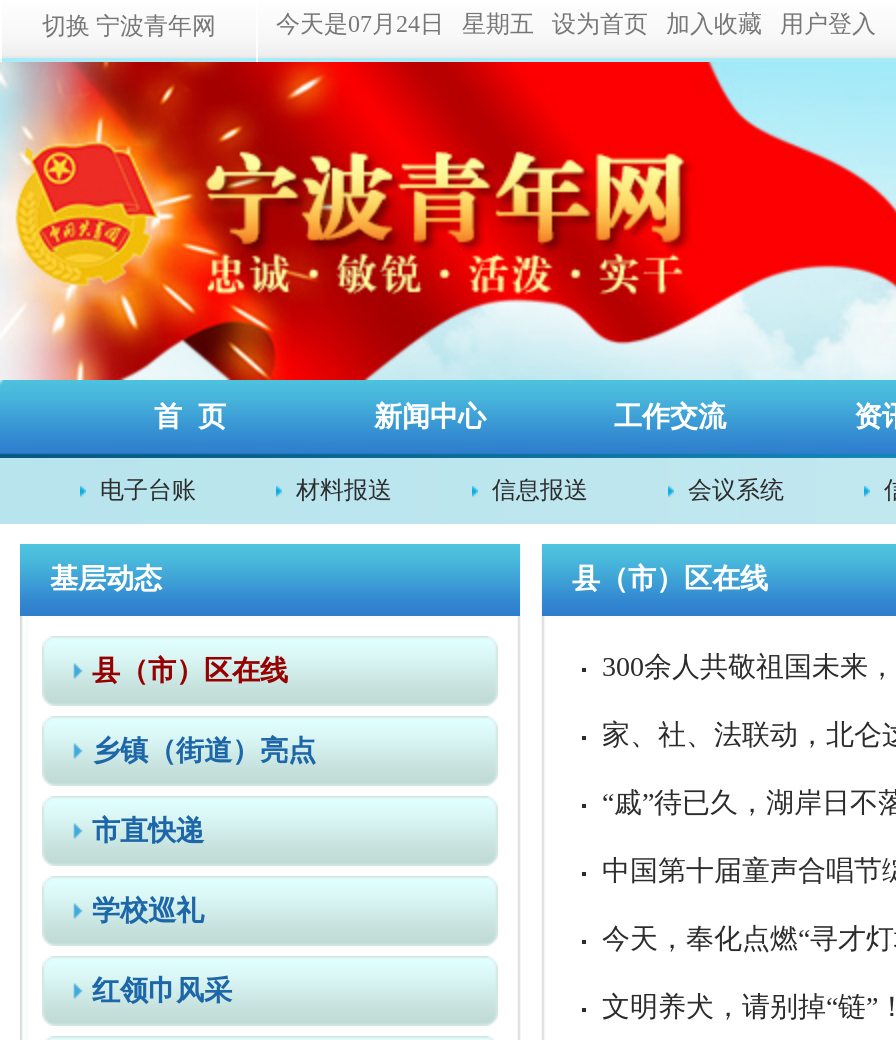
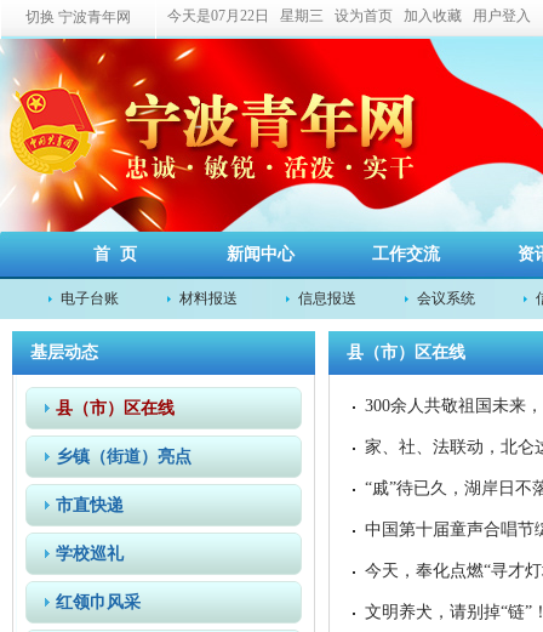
- 今天是07月24日 星期五设为首页
+ 今天是07月22日 星期三设为首页
